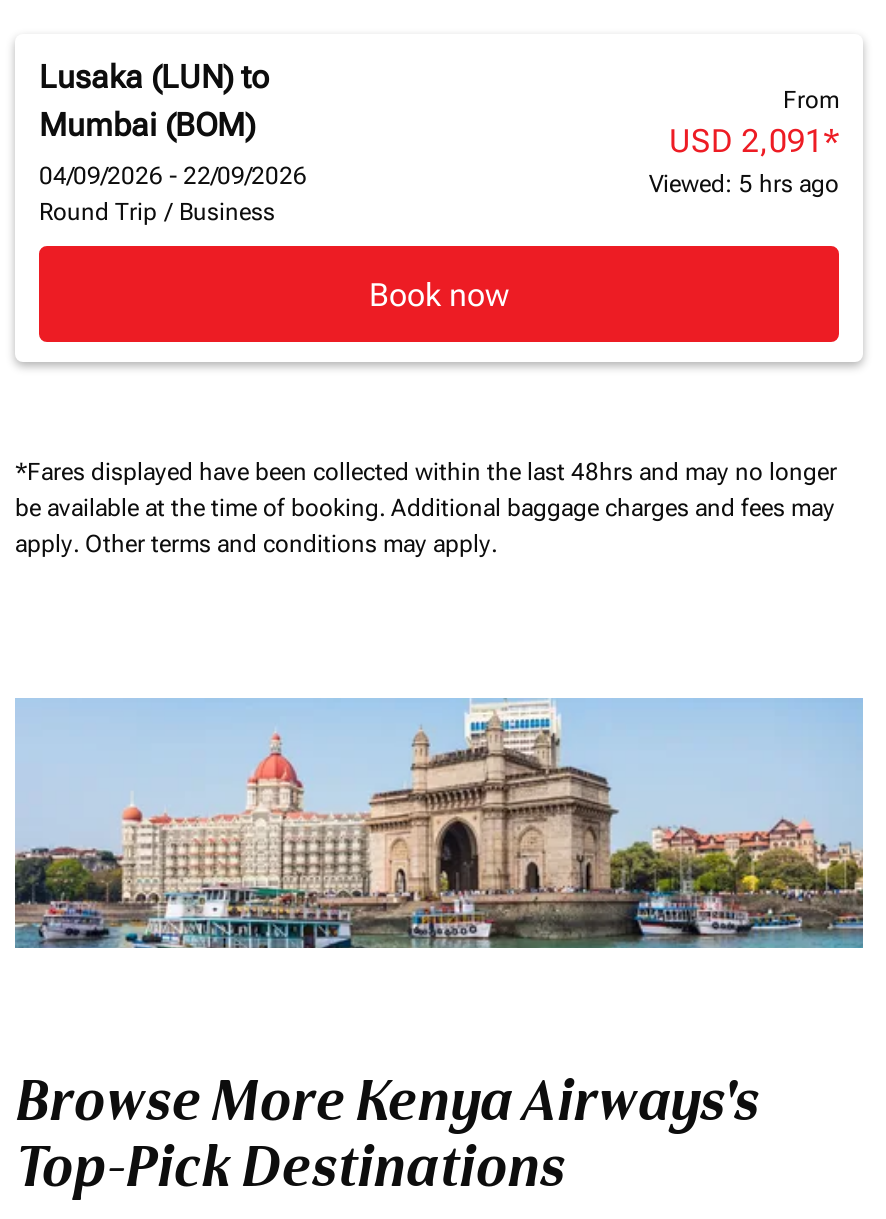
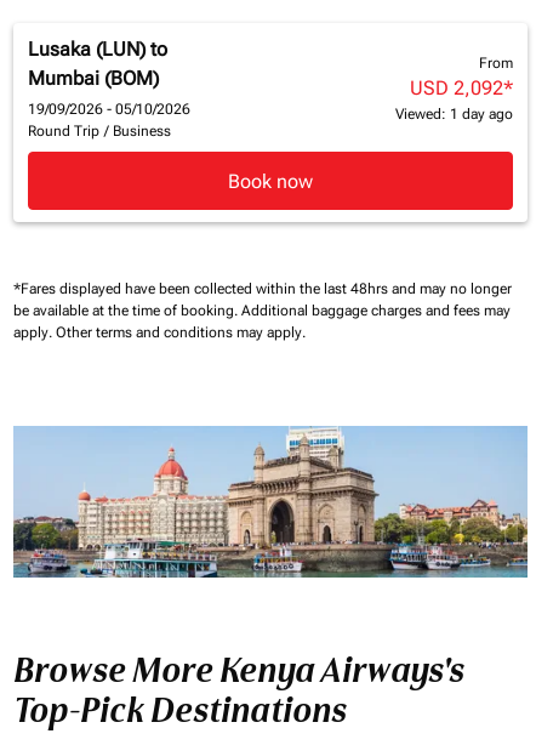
- USD 2,091 *
+ USD 2,092 *

- 04/09/2026 - 22/09/2026
+ 19/09/2026 - 05/10/2026

- Viewed: 5 hrs ago
+ Viewed: 1 day ago
